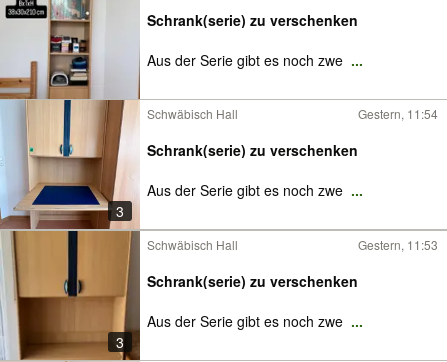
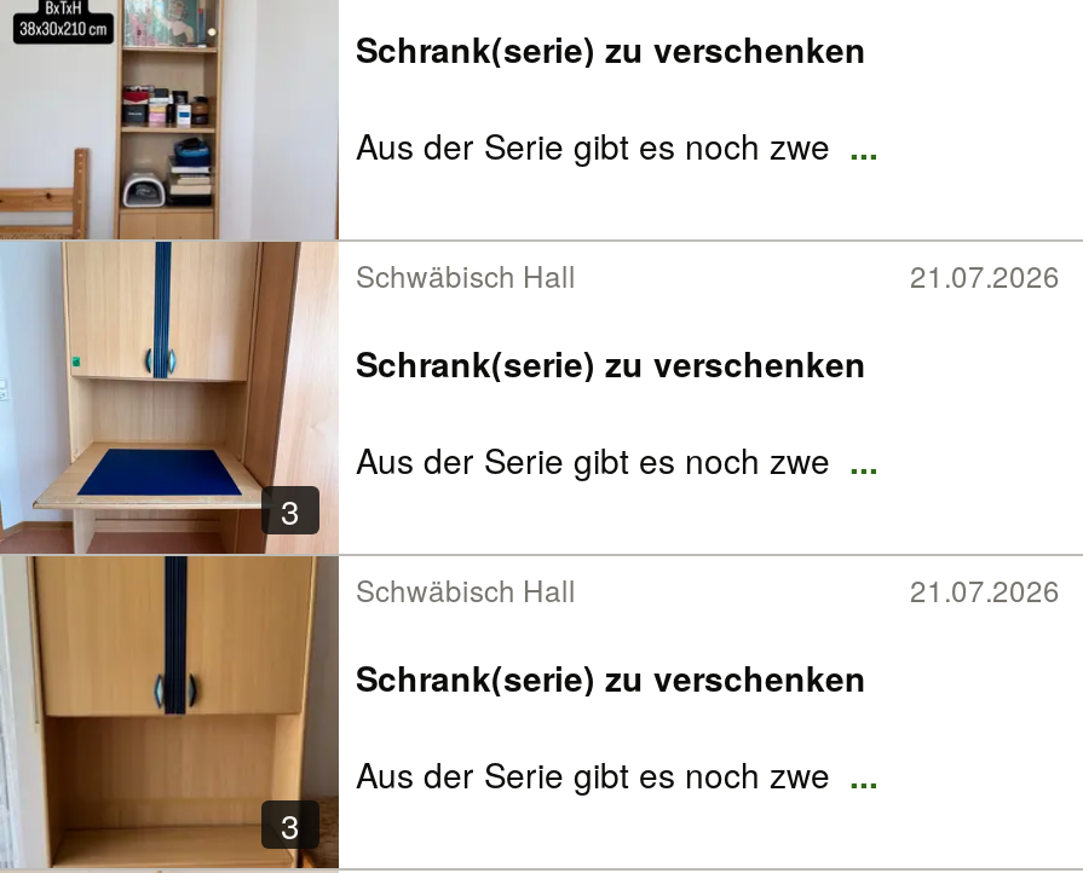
- Gestern, 11:54
+ 21.07.2026

- Gestern, 11:53
+ 21.07.2026
